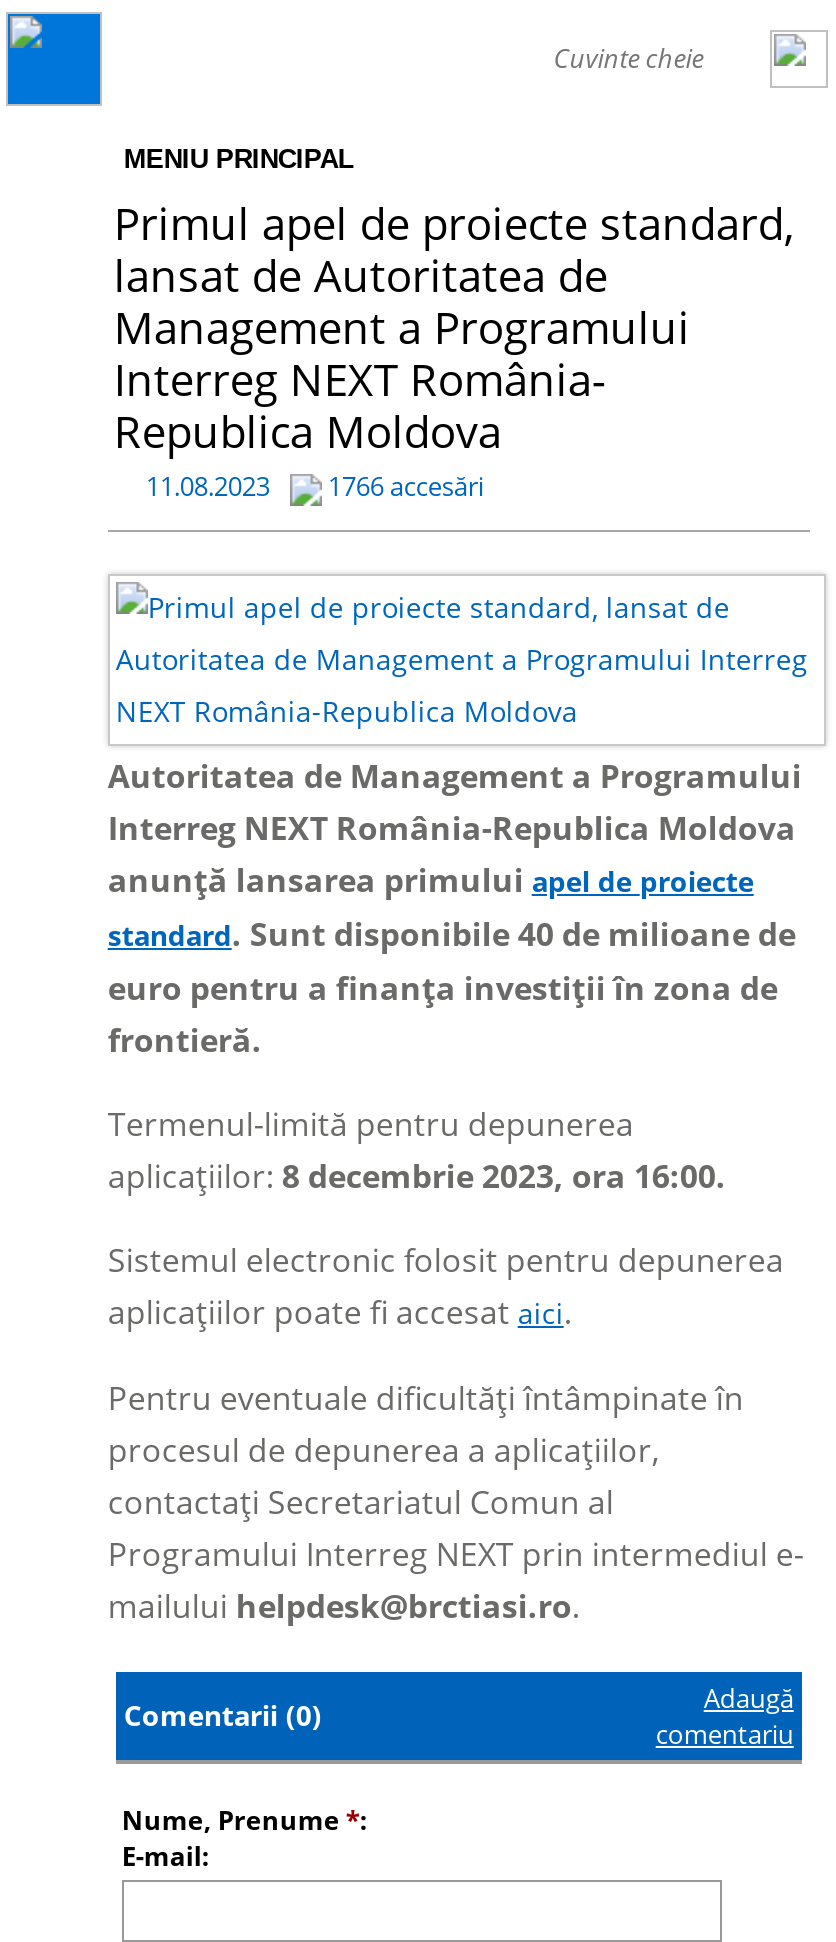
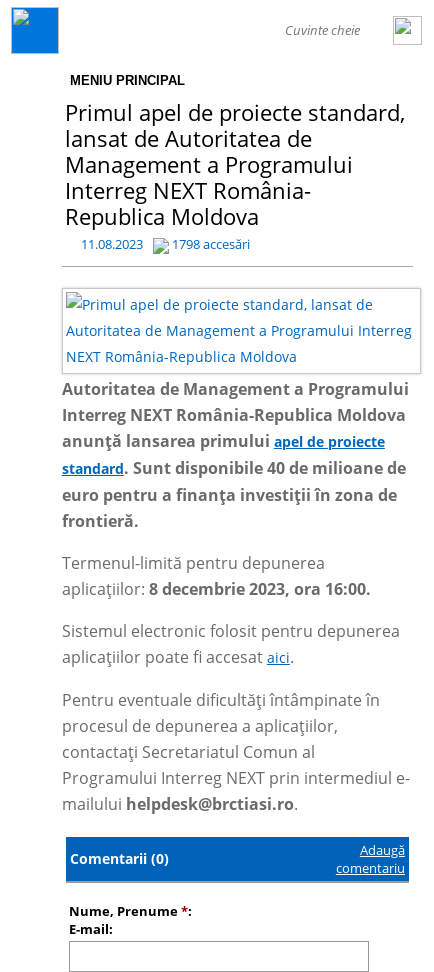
- 11.08.2023 1766 accesări
+ 11.08.2023 1798 accesări
